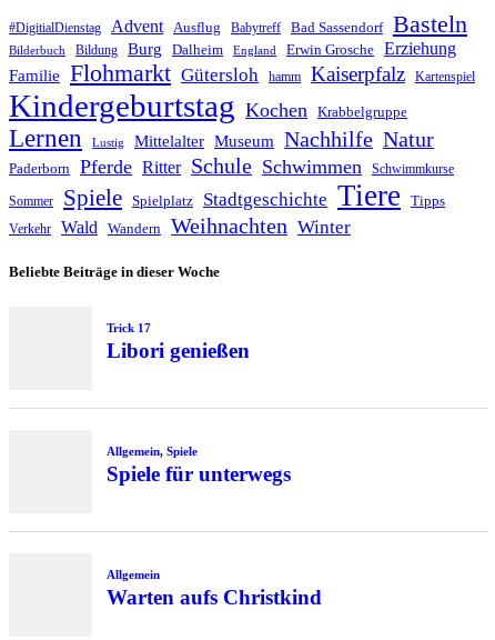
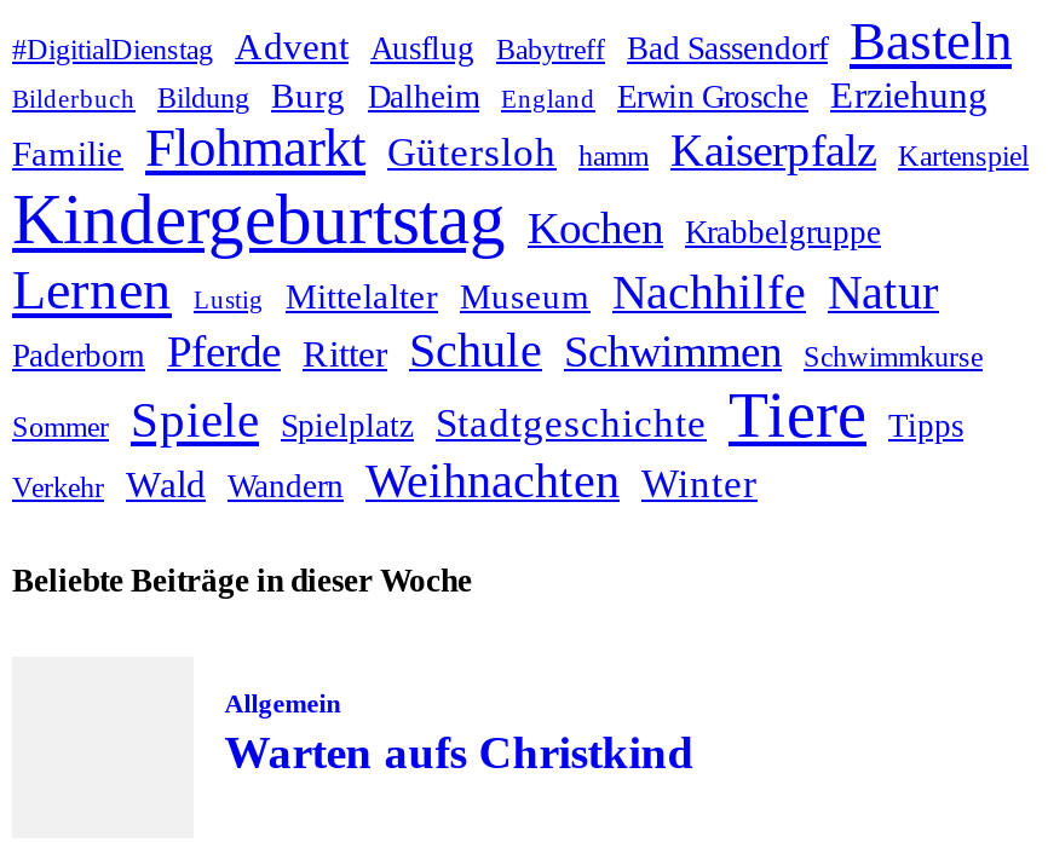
- Trick 17
- Libori genießen

- Allgemein, Spiele
- Spiele für unterwegs
